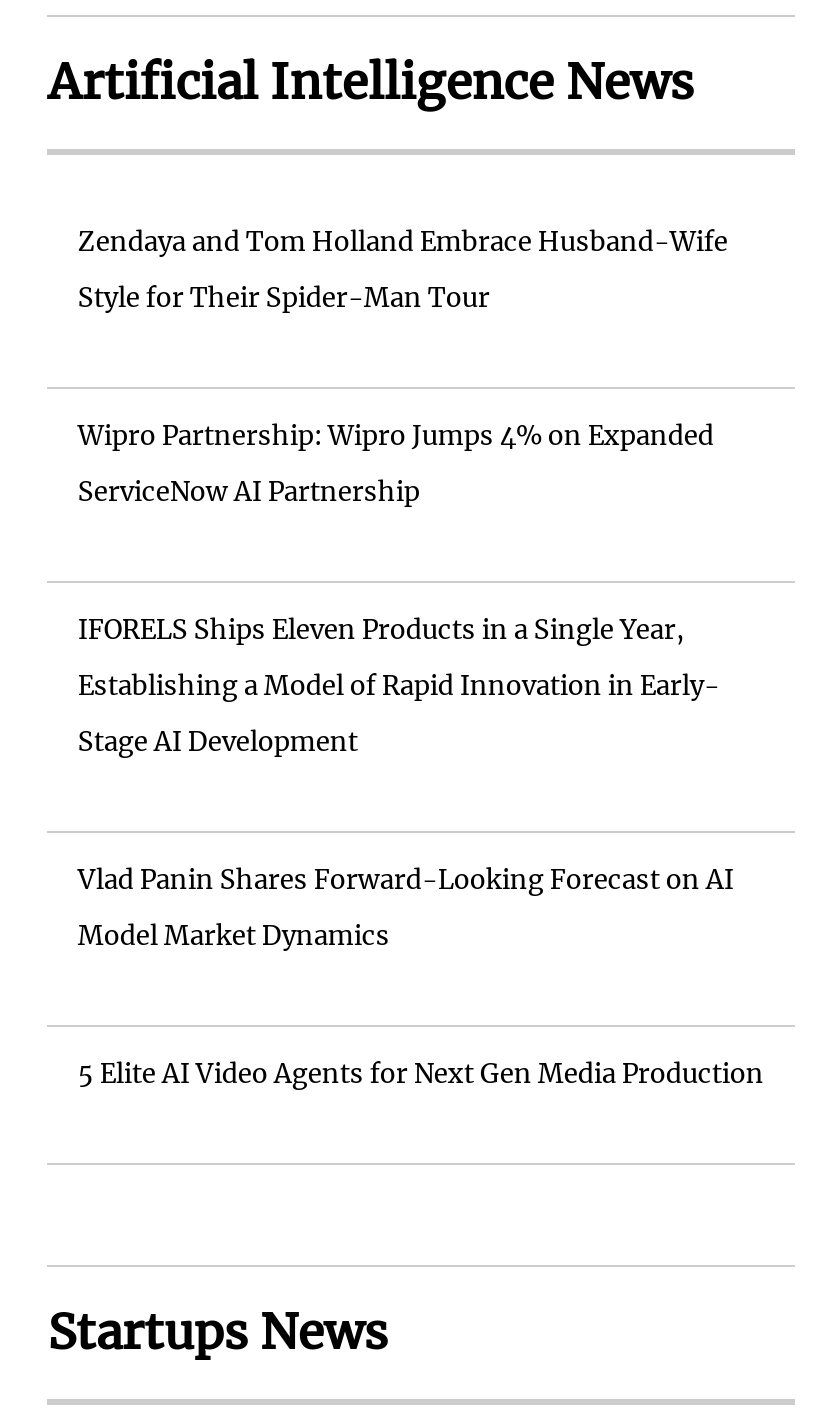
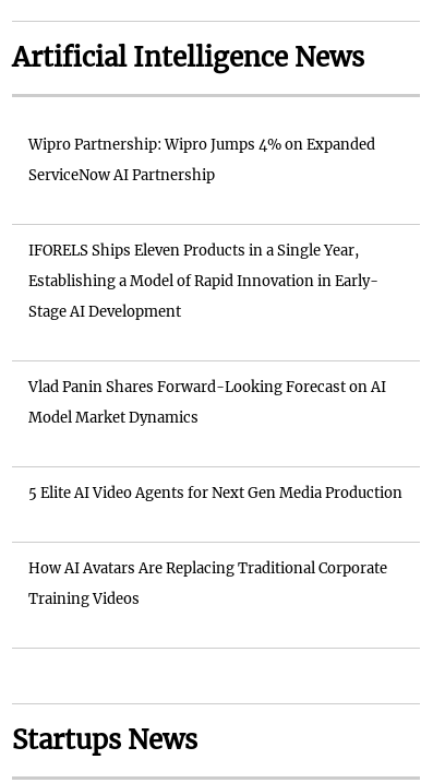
- Zendaya and Tom Holland Embrace Husband-Wife
- Style for Their Spider-Man Tour

moved up: Wipro Partnership: Wipro Jumps 4% on Expanded | ServiceNow AI Partnership | IFORELS Ships Eleven Products in a Single Year, | Establishing a Model of Rapid Innovation in Early- | Stage AI Development | Vlad Panin Shares Forward-Looking Forecast on AI | Model Market Dynamics | 5 Elite AI Video Agents for Next Gen Media Production

+ How AI Avatars Are Replacing Traditional Corporate
+ Training Videos
